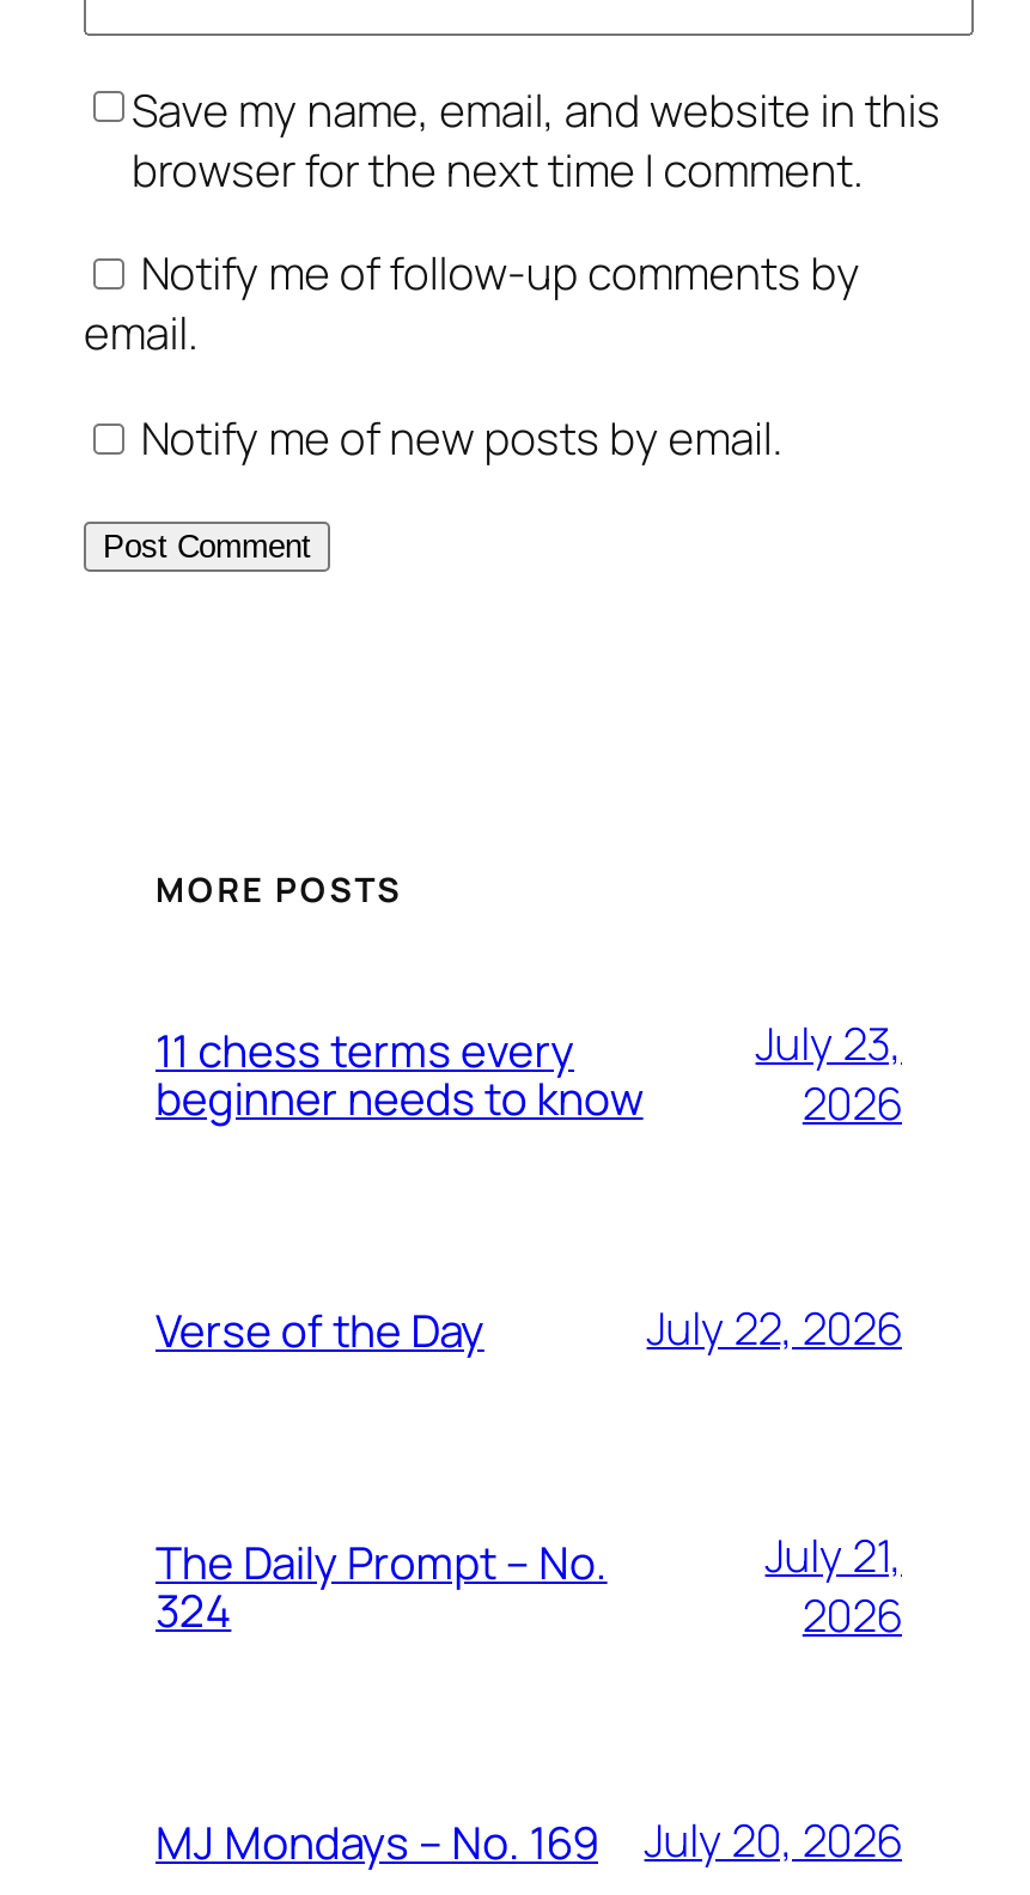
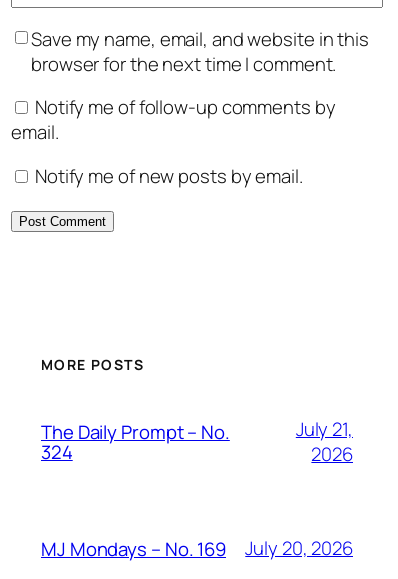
- 11 chess terms every
- beginner needs to know

- July 23,
- 2026

- Verse of the Day
- July 22, 2026
